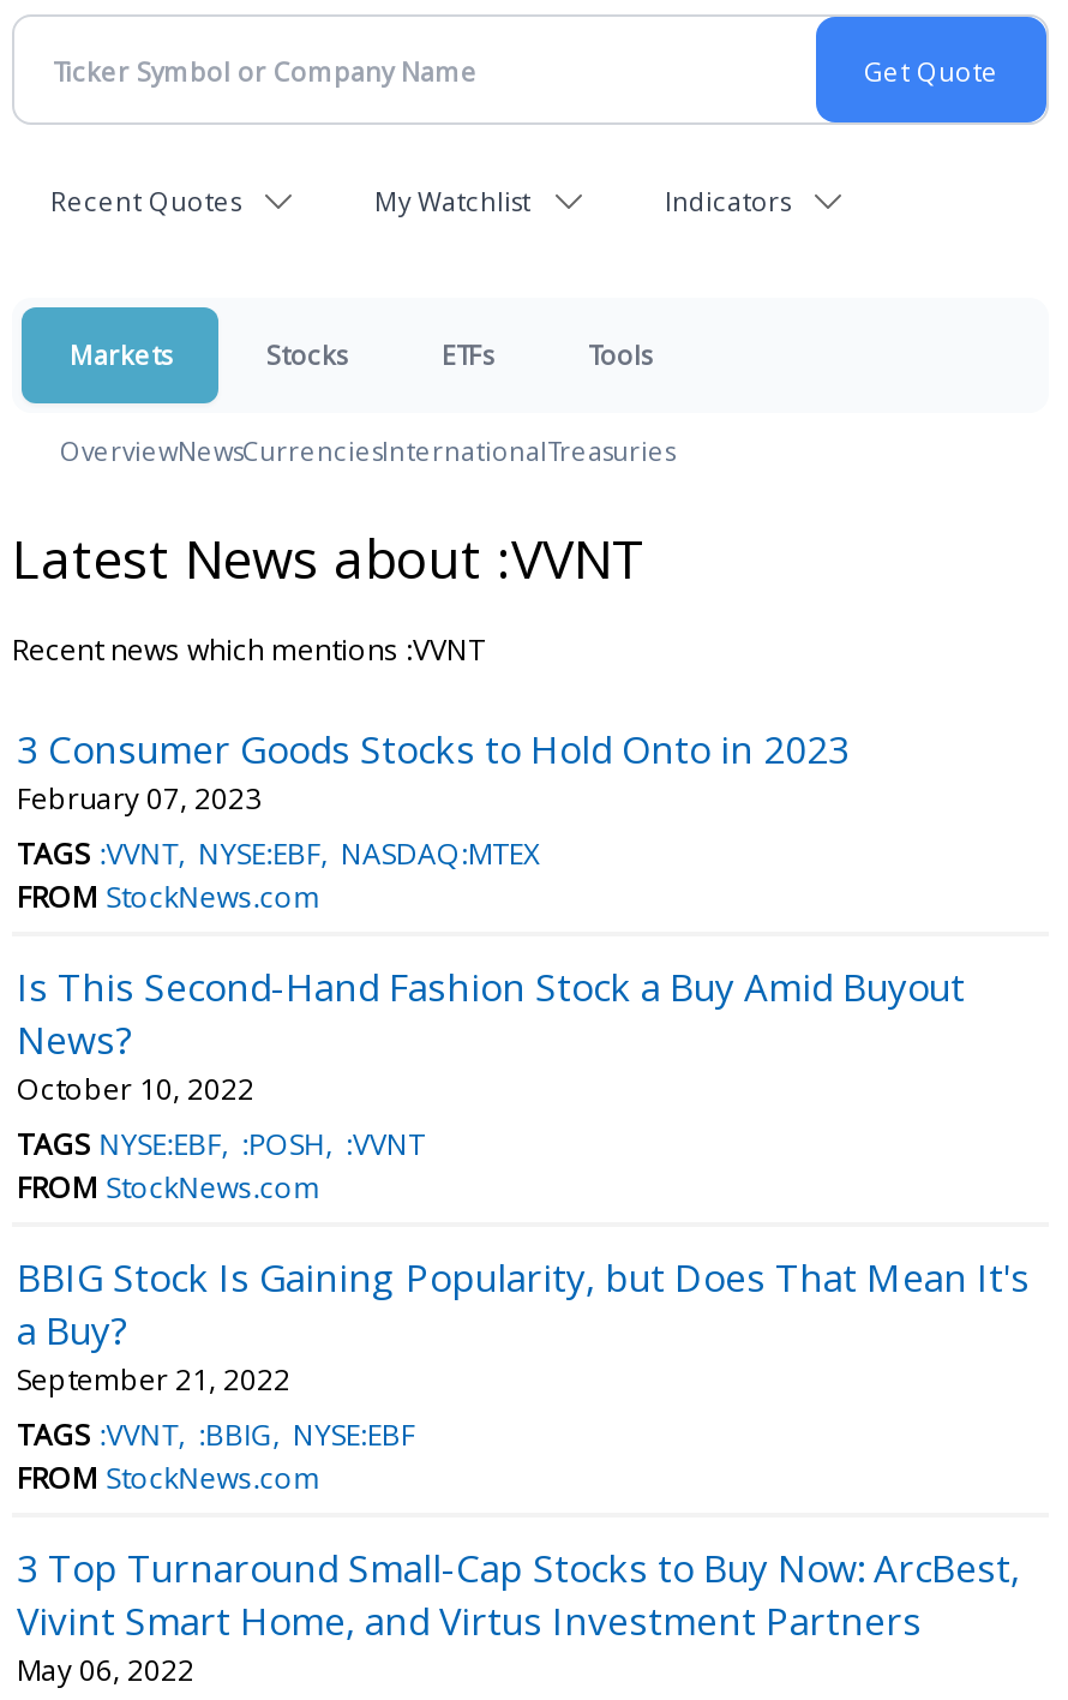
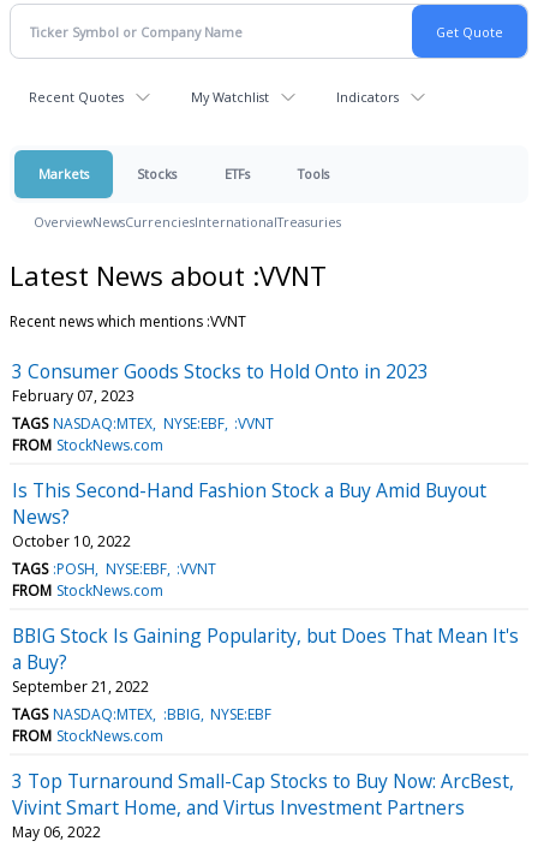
- TAGS :VVNT NYSE:EBF NASDAQ:MTEX
+ TAGS NASDAQ:MTEX NYSE:EBF :VVNT

- TAGS NYSE:EBF :POSH :VVNT
+ TAGS :POSH NYSE:EBF :VVNT

- TAGS :VVNT :BBIG NYSE:EBF
+ TAGS NASDAQ:MTEX :BBIG NYSE:EBF
